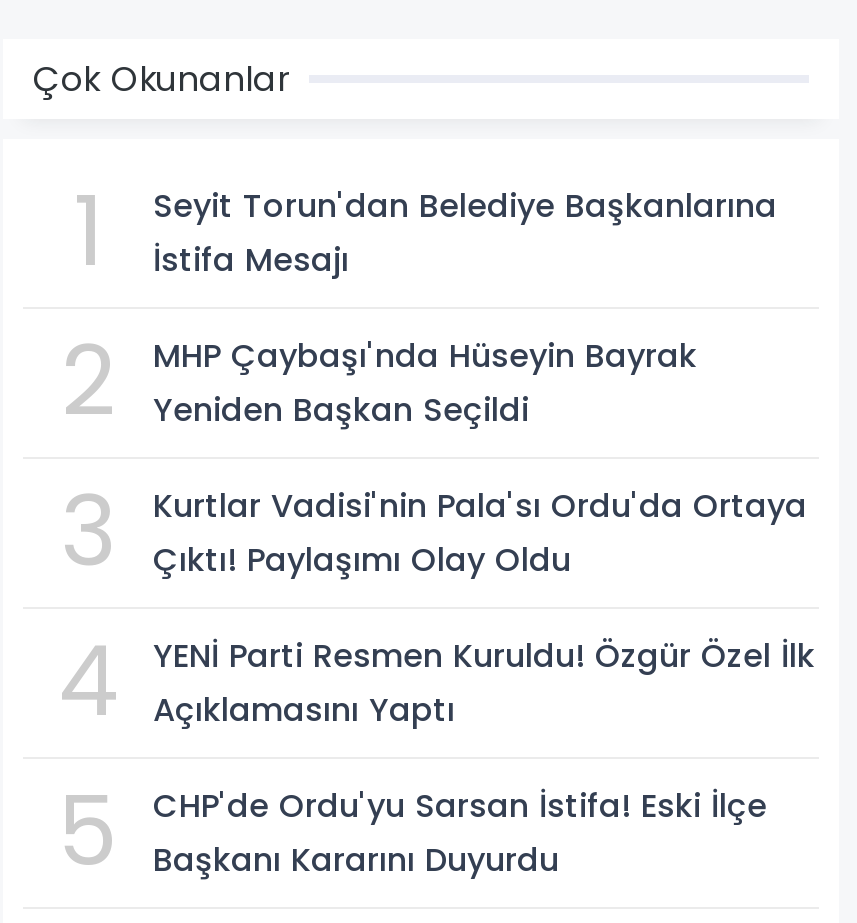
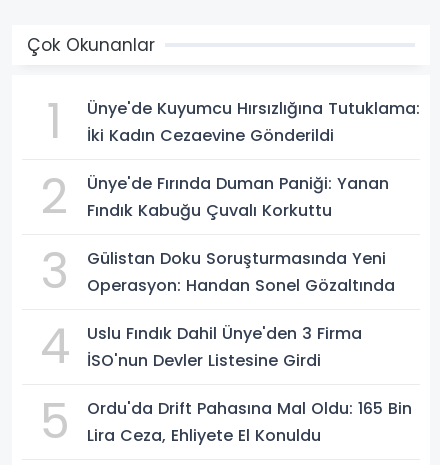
- Seyit Torun'dan Belediye Başkanlarına
- İstifa Mesajı
+ Ünye'de Kuyumcu Hırsızlığına Tutuklama:
+ İki Kadın Cezaevine Gönderildi

- MHP Çaybaşı'nda Hüseyin Bayrak
- Yeniden Başkan Seçildi
+ Ünye'de Fırında Duman Paniği: Yanan
+ Fındık Kabuğu Çuvalı Korkuttu

- Kurtlar Vadisi'nin Pala'sı Ordu'da Ortaya
- Çıktı! Paylaşımı Olay Oldu
+ Gülistan Doku Soruşturmasında Yeni
+ Operasyon: Handan Sonel Gözaltında

- YENİ Parti Resmen Kuruldu! Özgür Özel İlk
- Açıklamasını Yaptı
+ Uslu Fındık Dahil Ünye'den 3 Firma
+ İSO'nun Devler Listesine Girdi

- CHP'de Ordu'yu Sarsan İstifa! Eski İlçe
- Başkanı Kararını Duyurdu
+ Ordu'da Drift Pahasına Mal Oldu: 165 Bin
+ Lira Ceza, Ehliyete El Konuldu
